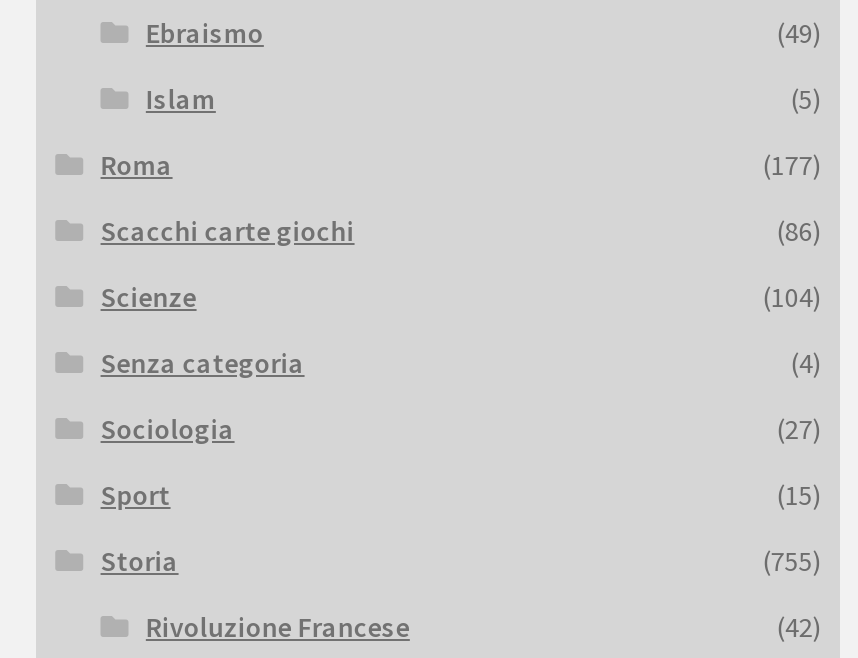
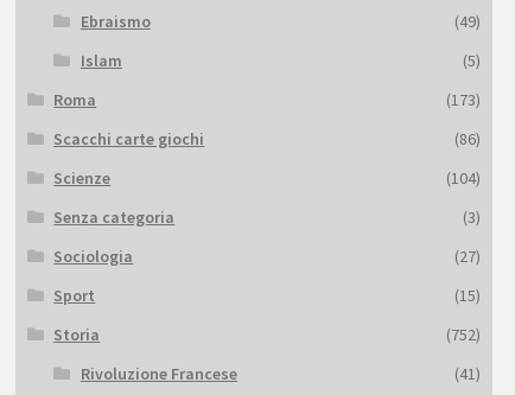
- (177)
+ (173)

- (4)
+ (3)

- (755)
+ (752)

- (42)
+ (41)
